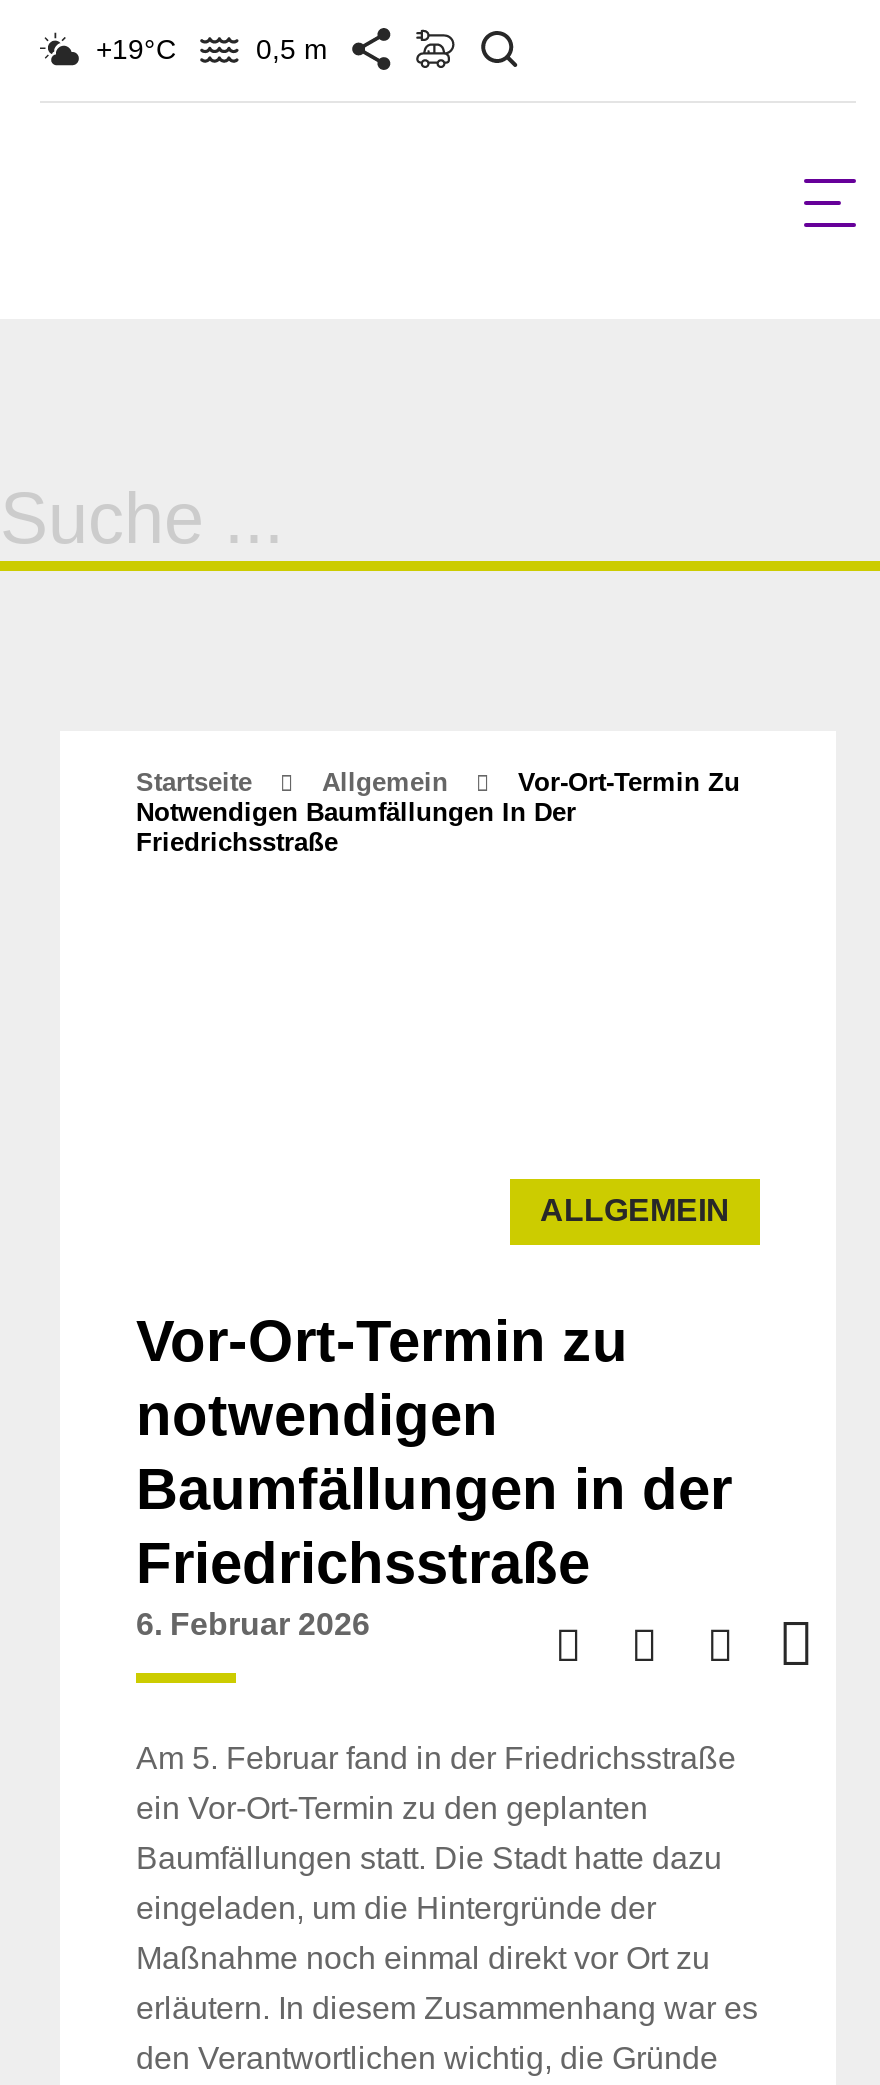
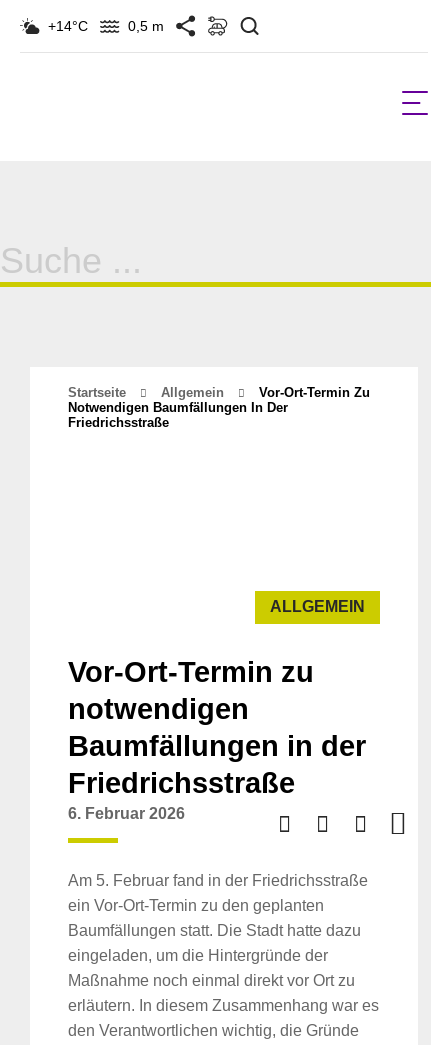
- +19°C
+ +14°C
